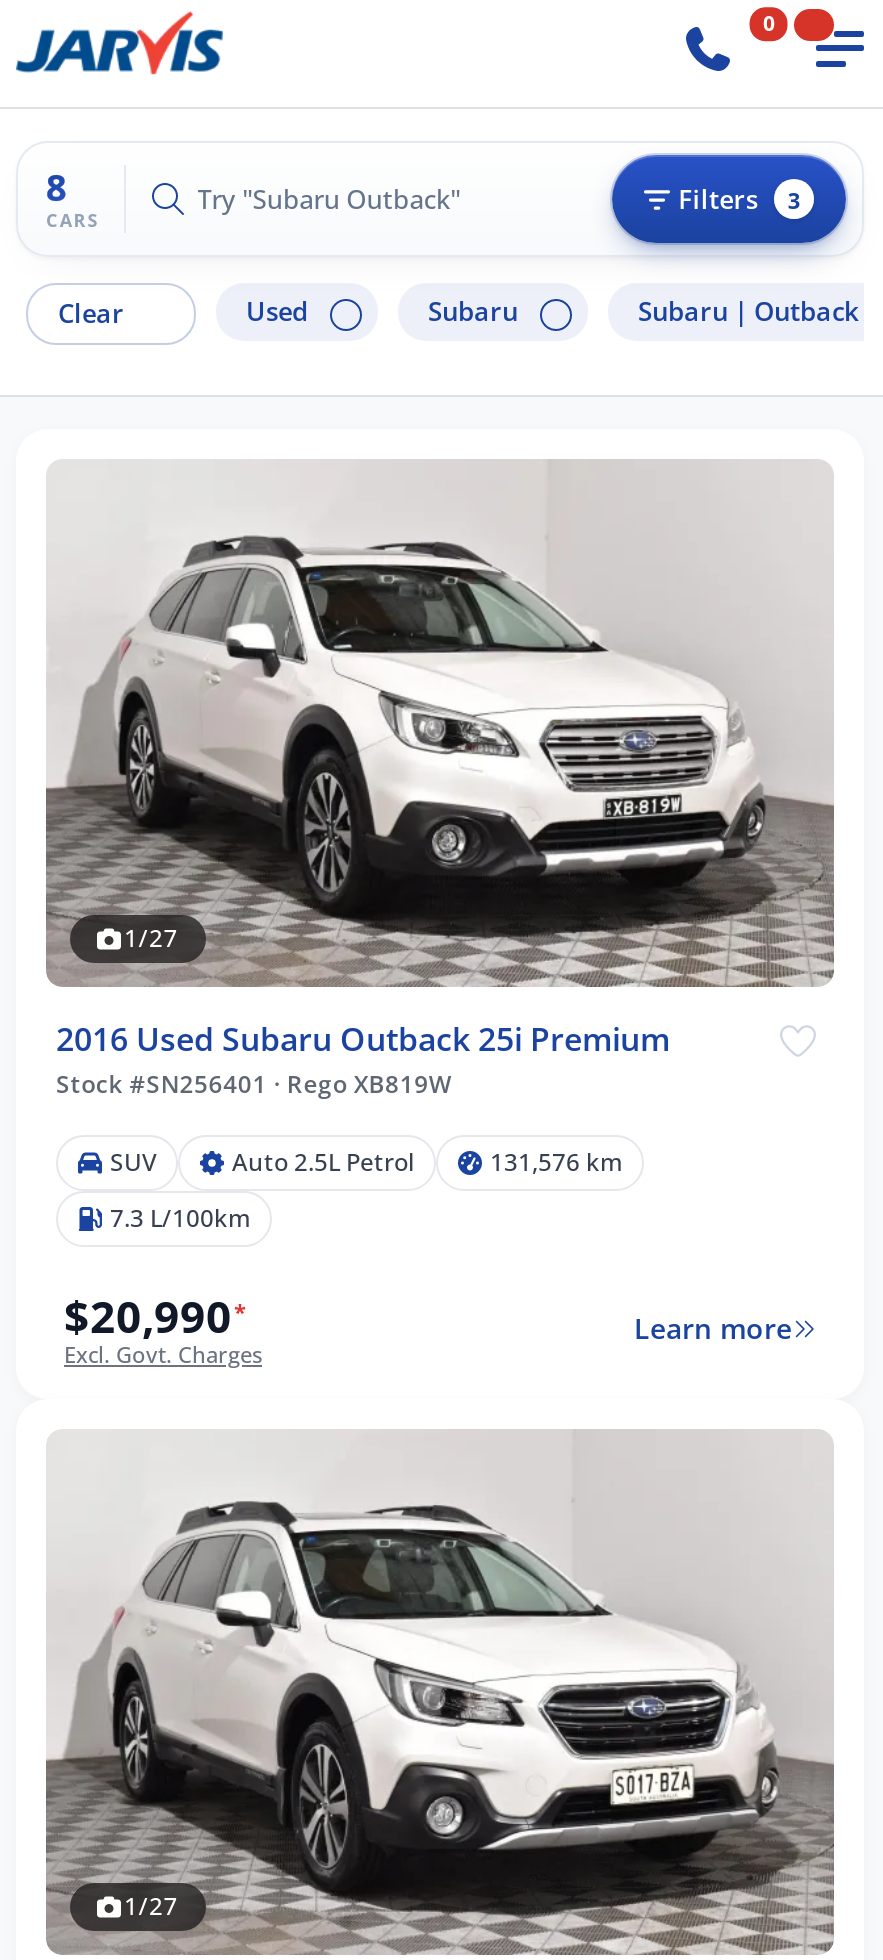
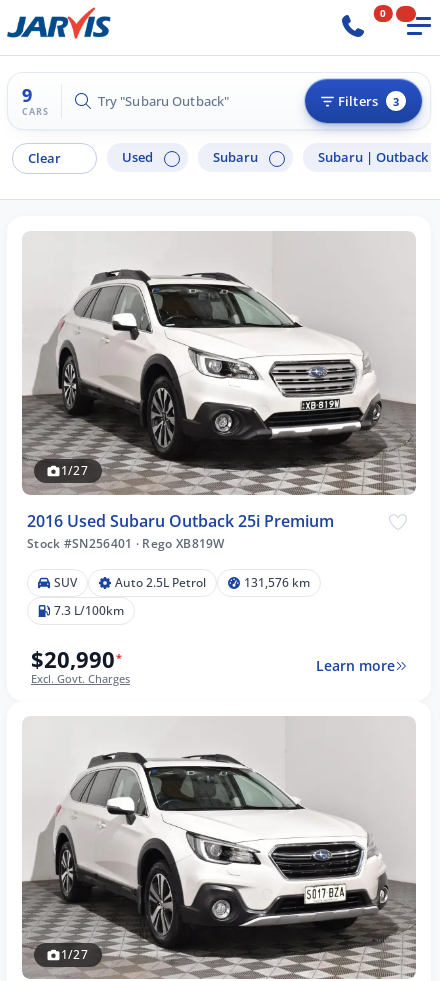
- 8
+ 9
